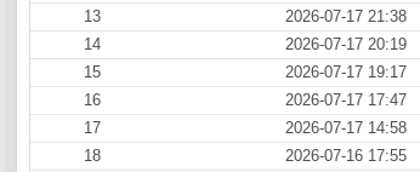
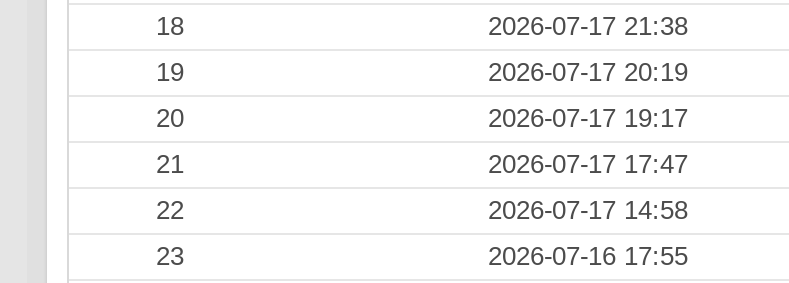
- 13
+ 18

- 14
+ 19

- 15
+ 20

- 16
+ 21

- 17
+ 22

- 18
+ 23
